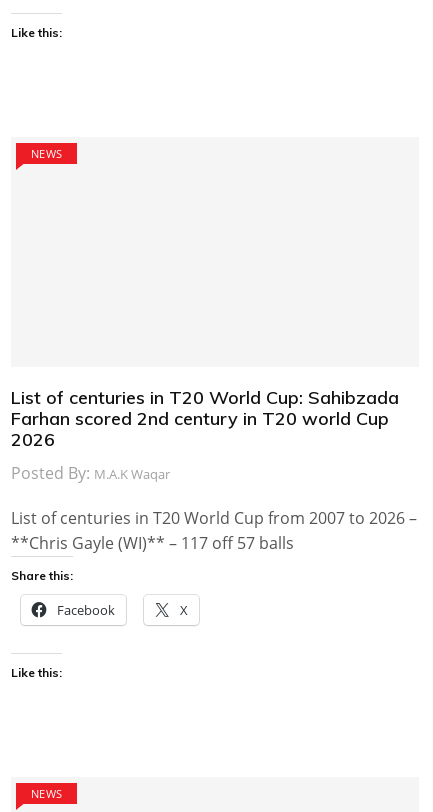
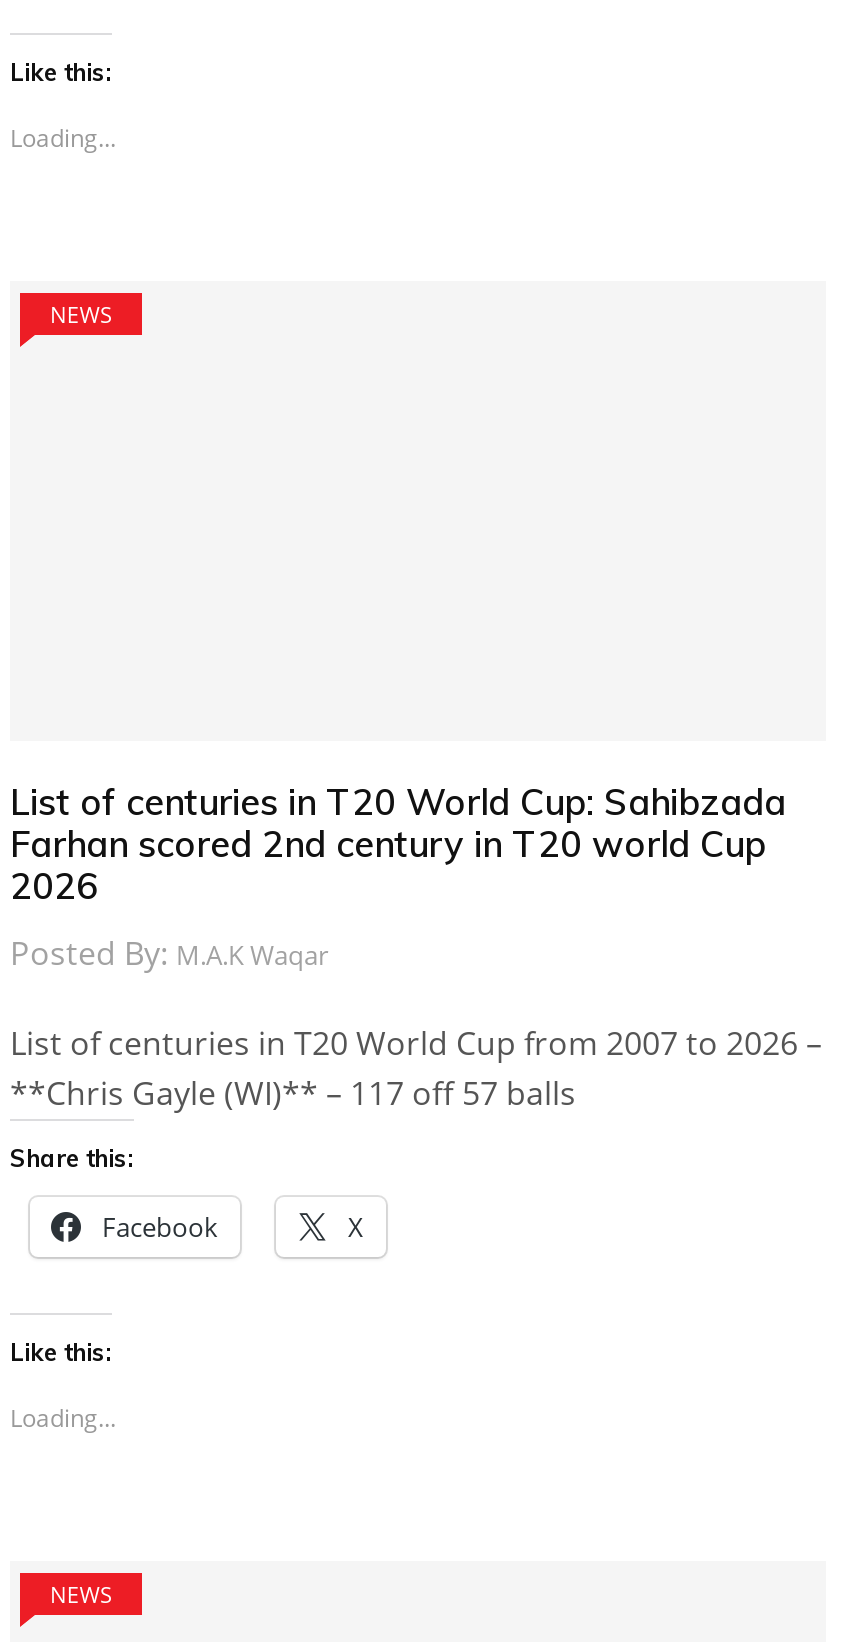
+ Loading...

+ Loading...
